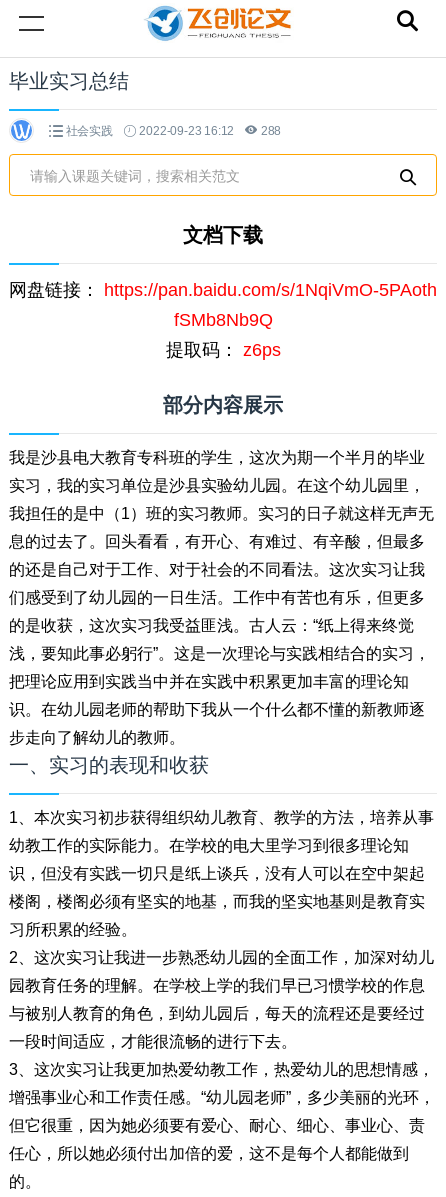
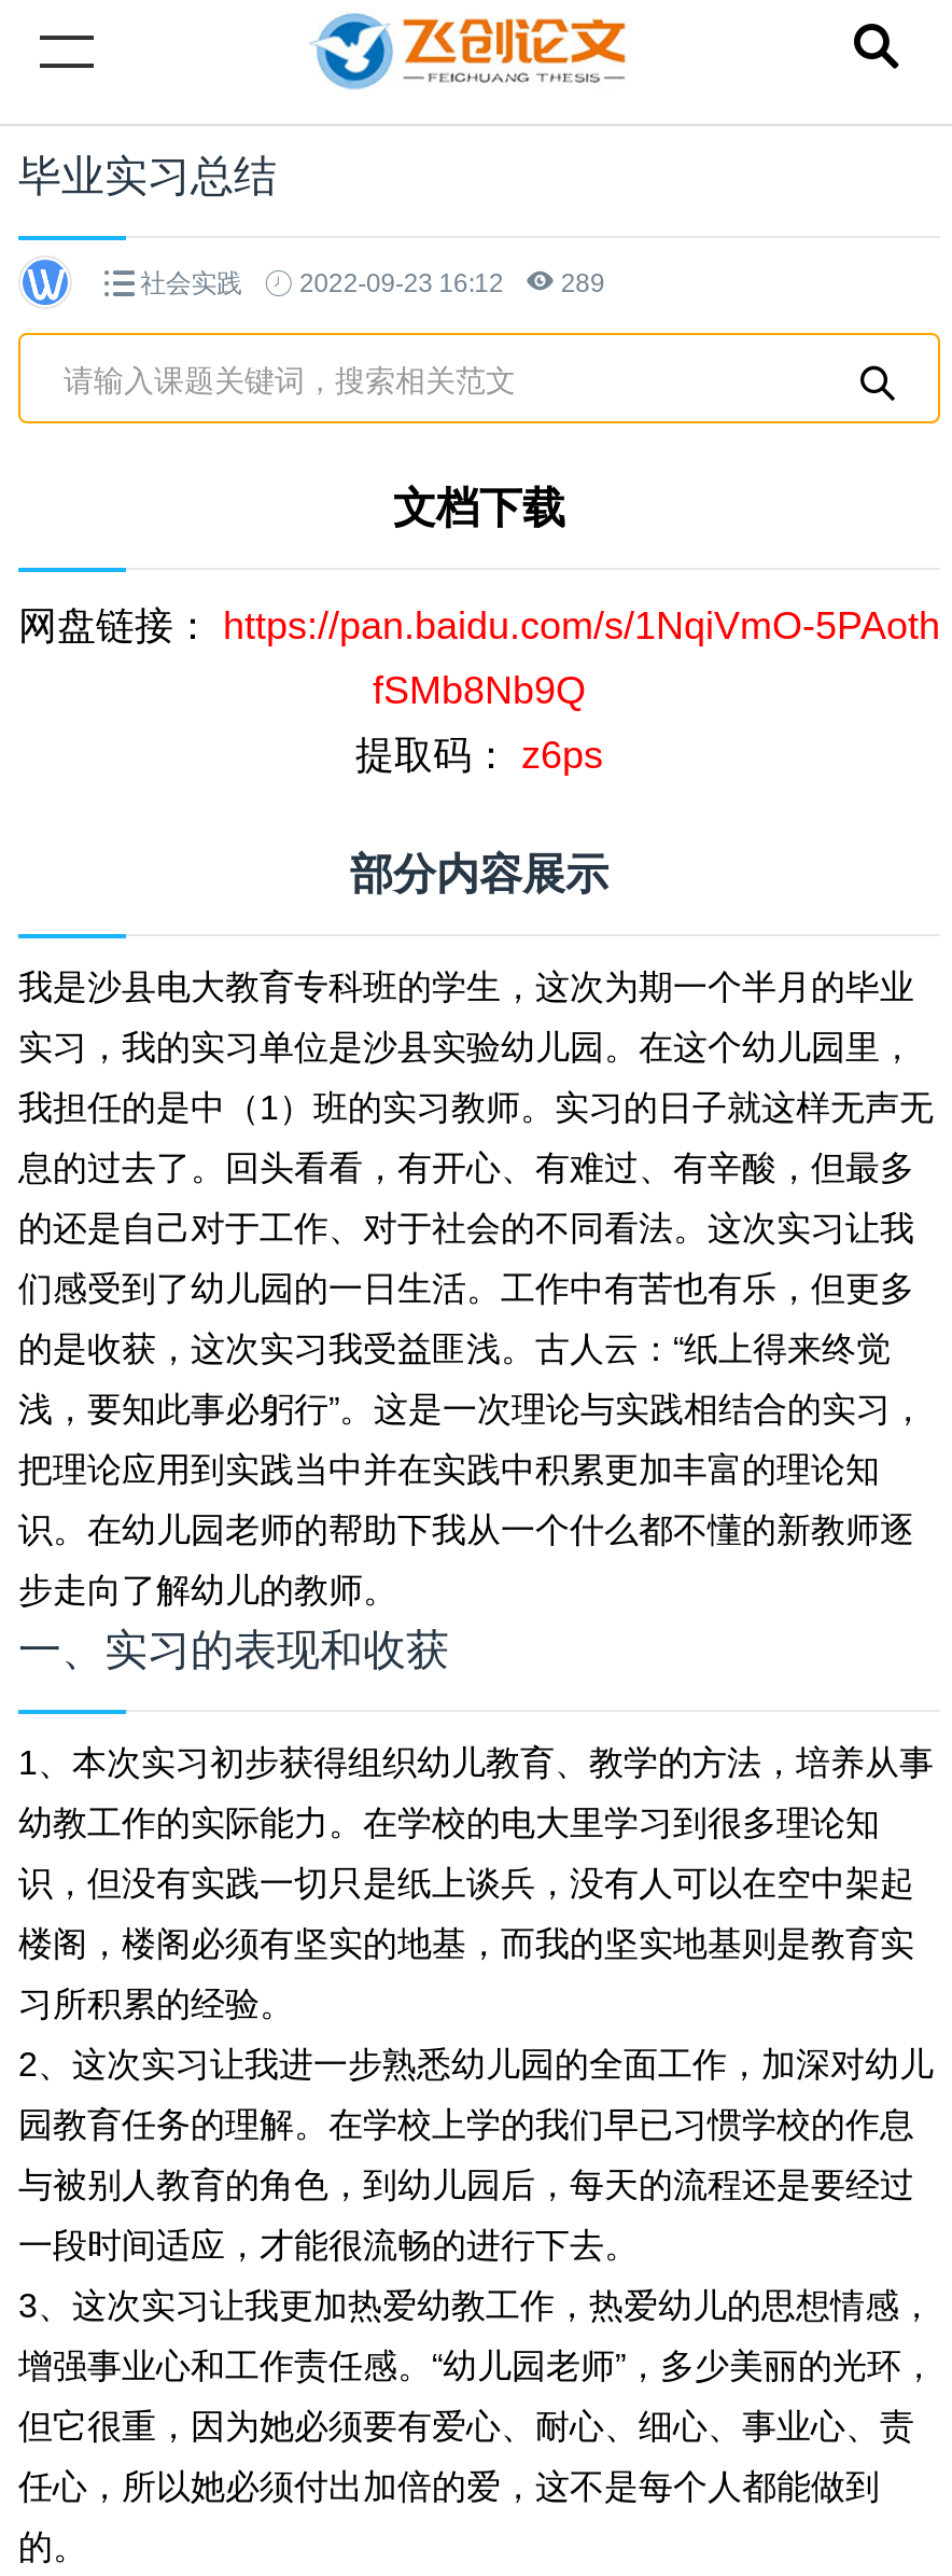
- 社会实践 2022-09-23 16:12 288
+ 社会实践 2022-09-23 16:12 289
